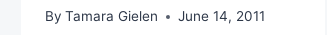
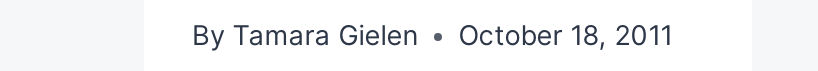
- By Tamara Gielen June 14, 2011
+ By Tamara Gielen October 18, 2011
